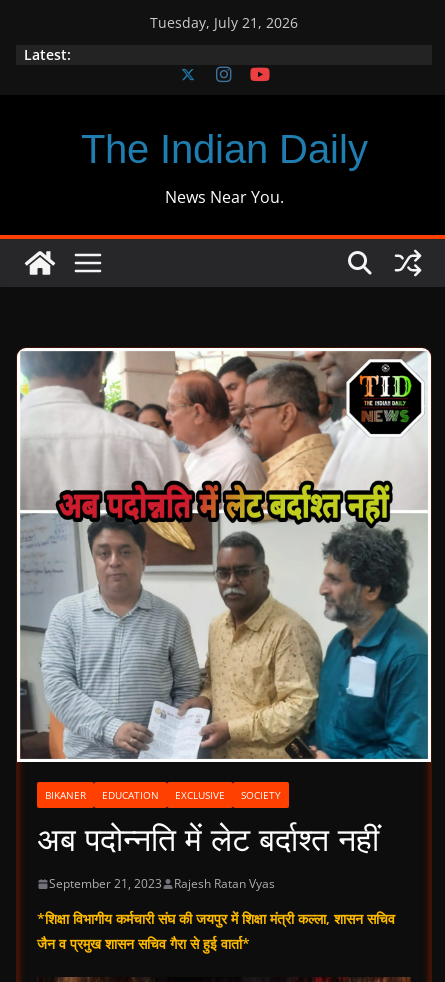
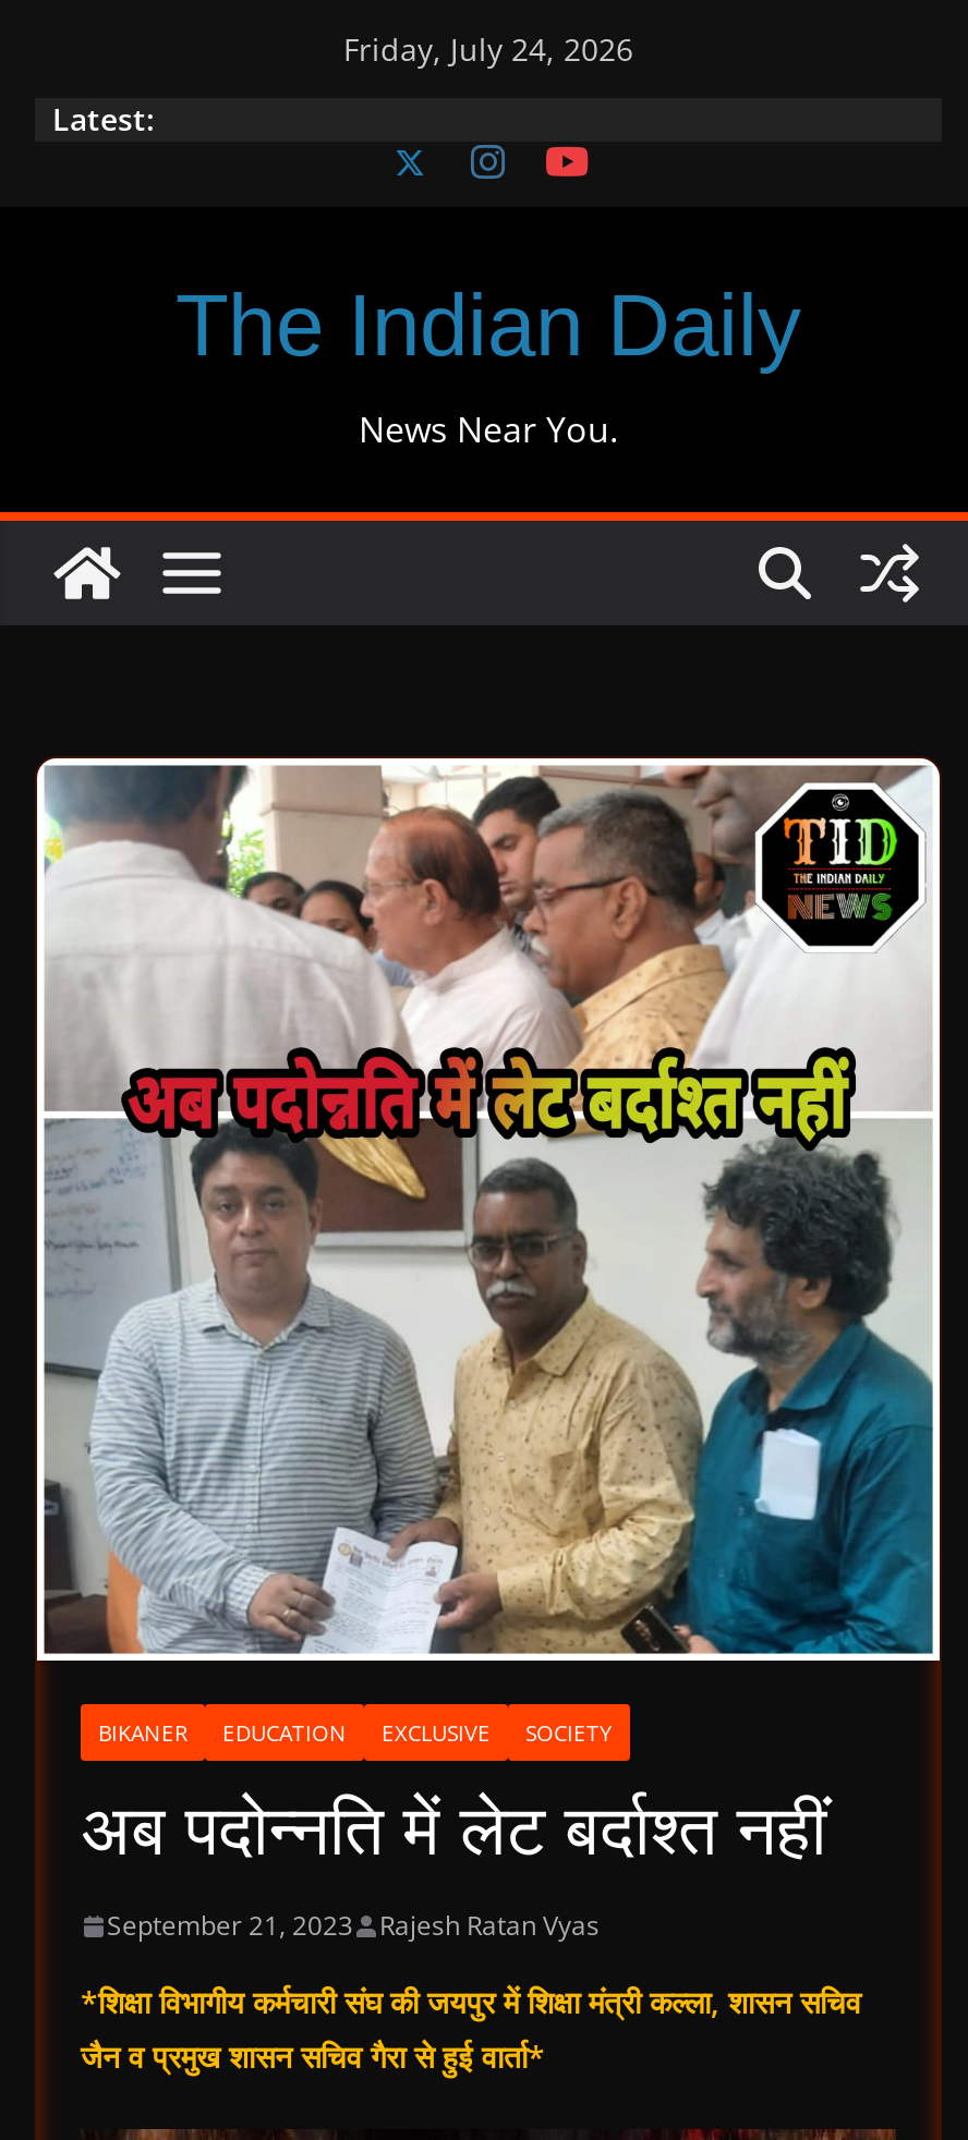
- Tuesday, July 21, 2026
+ Friday, July 24, 2026
